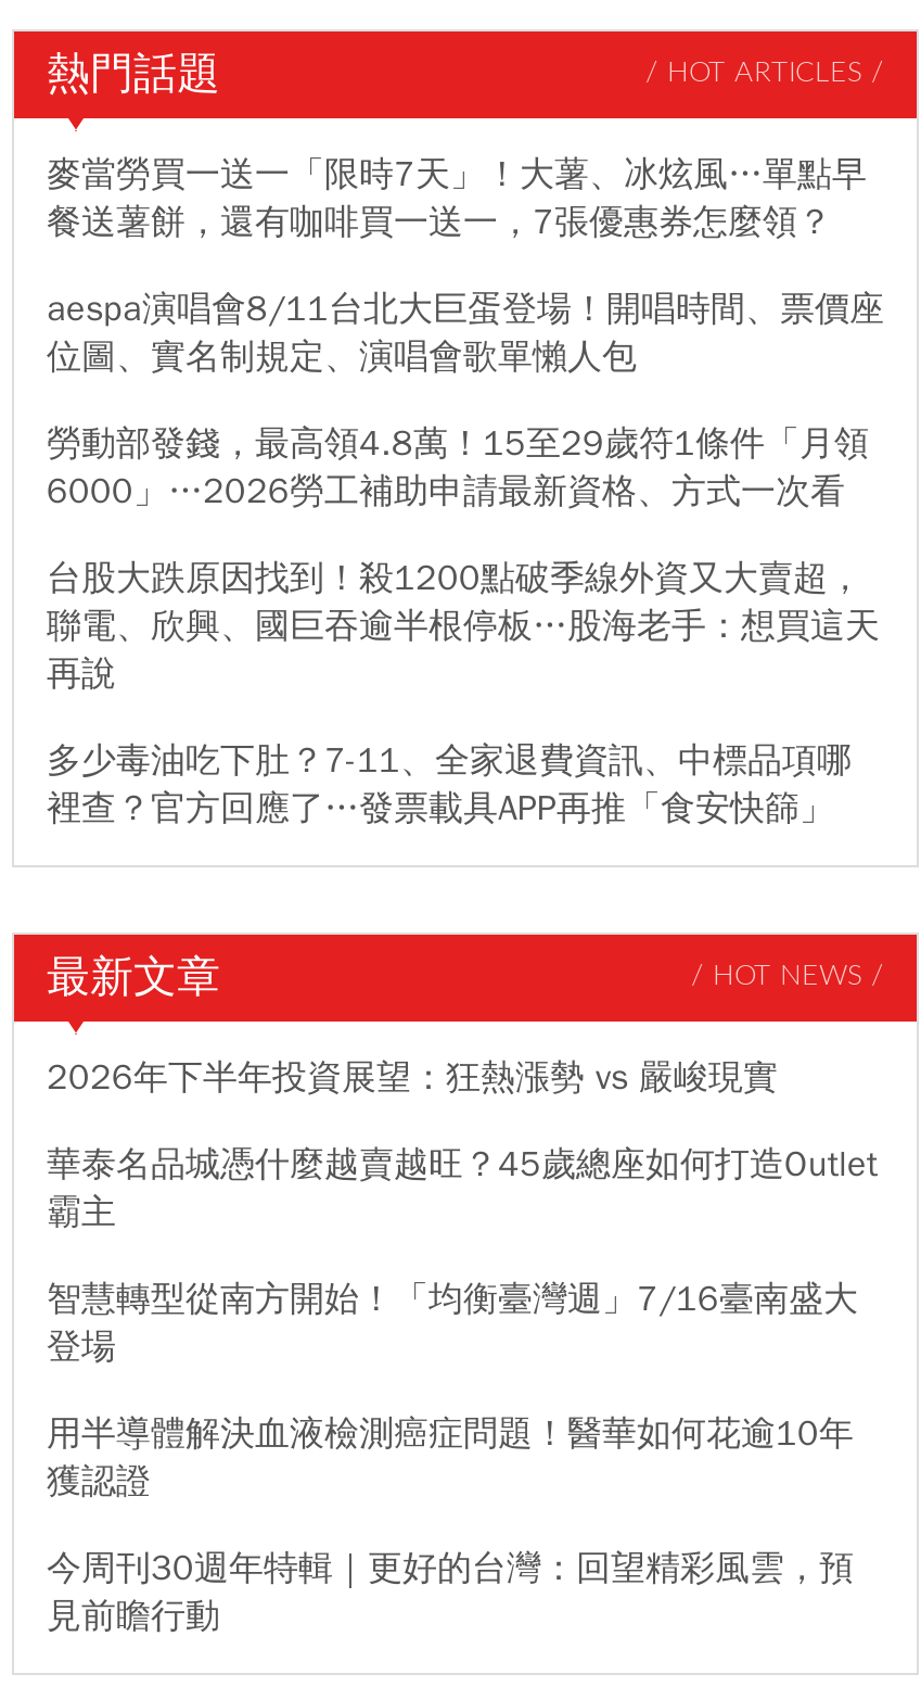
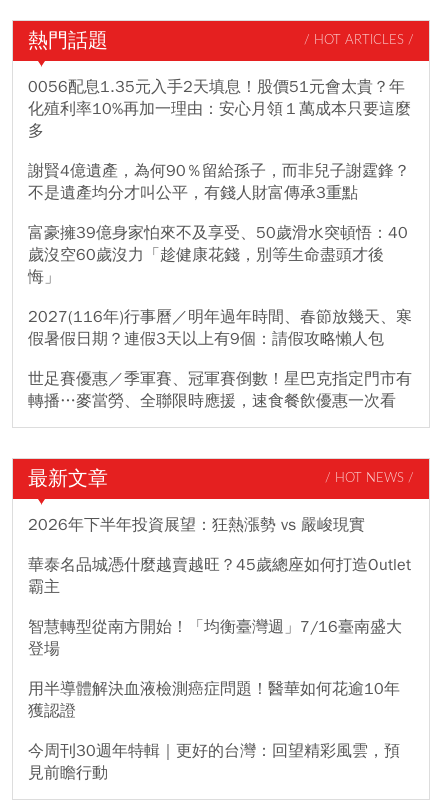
- 麥當勞買一送一「限時7天」！大薯、冰炫風…單點早
- 餐送薯餅，還有咖啡買一送一，7張優惠券怎麼領？
+ 0056配息1.35元入手2天填息！股價51元會太貴？年
+ 化殖利率10%再加一理由：安心月領１萬成本只要這麼
+ 多

- aespa演唱會8/11台北大巨蛋登場！開唱時間、票價座
- 位圖、實名制規定、演唱會歌單懶人包
+ 謝賢4億遺產，為何90％留給孫子，而非兒子謝霆鋒？
+ 不是遺產均分才叫公平，有錢人財富傳承3重點

- 勞動部發錢，最高領4.8萬！15至29歲符1條件「月領
- 6000」…2026勞工補助申請最新資格、方式一次看
+ 富豪擁39億身家怕來不及享受、50歲滑水突頓悟：40
+ 歲沒空60歲沒力「趁健康花錢，別等生命盡頭才後
+ 悔」

- 台股大跌原因找到！殺1200點破季線外資又大賣超，
- 聯電、欣興、國巨吞逾半根停板…股海老手：想買這天
- 再說
+ 2027(116年)行事曆／明年過年時間、春節放幾天、寒
+ 假暑假日期？連假3天以上有9個：請假攻略懶人包

- 多少毒油吃下肚？7-11、全家退費資訊、中標品項哪
- 裡查？官方回應了…發票載具APP再推「食安快篩」
+ 世足賽優惠／季軍賽、冠軍賽倒數！星巴克指定門市有
+ 轉播…麥當勞、全聯限時應援，速食餐飲優惠一次看
